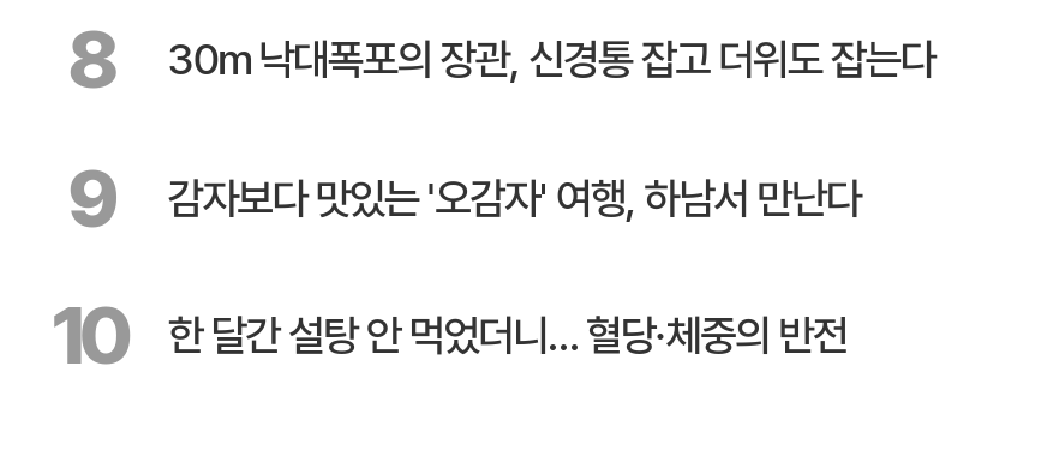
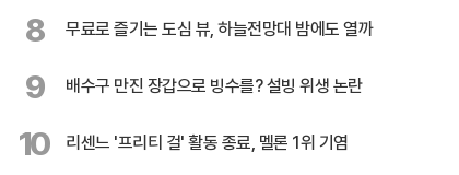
- 30m 낙대폭포의 장관, 신경통 잡고 더위도 잡는다
+ 무료로 즐기는 도심 뷰, 하늘전망대 밤에도 열까

- 감자보다 맛있는 '오감자' 여행, 하남서 만난다
+ 배수구 만진 장갑으로 빙수를? 설빙 위생 논란

- 한 달간 설탕 안 먹었더니… 혈당·체중의 반전
+ 리센느 '프리티 걸' 활동 종료, 멜론 1위 기염
